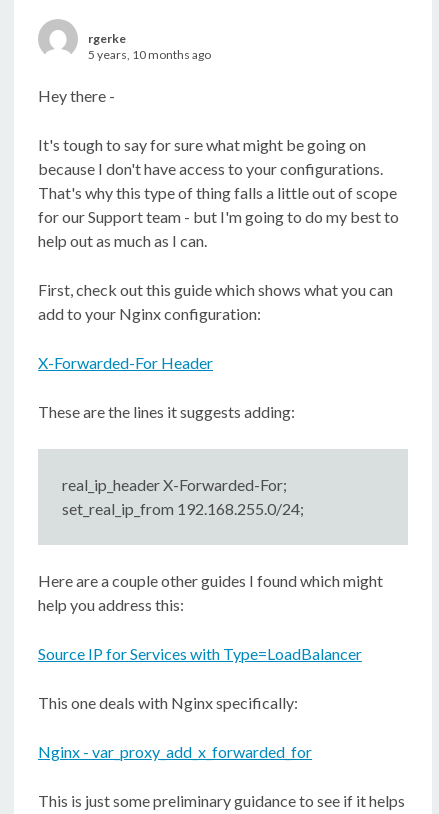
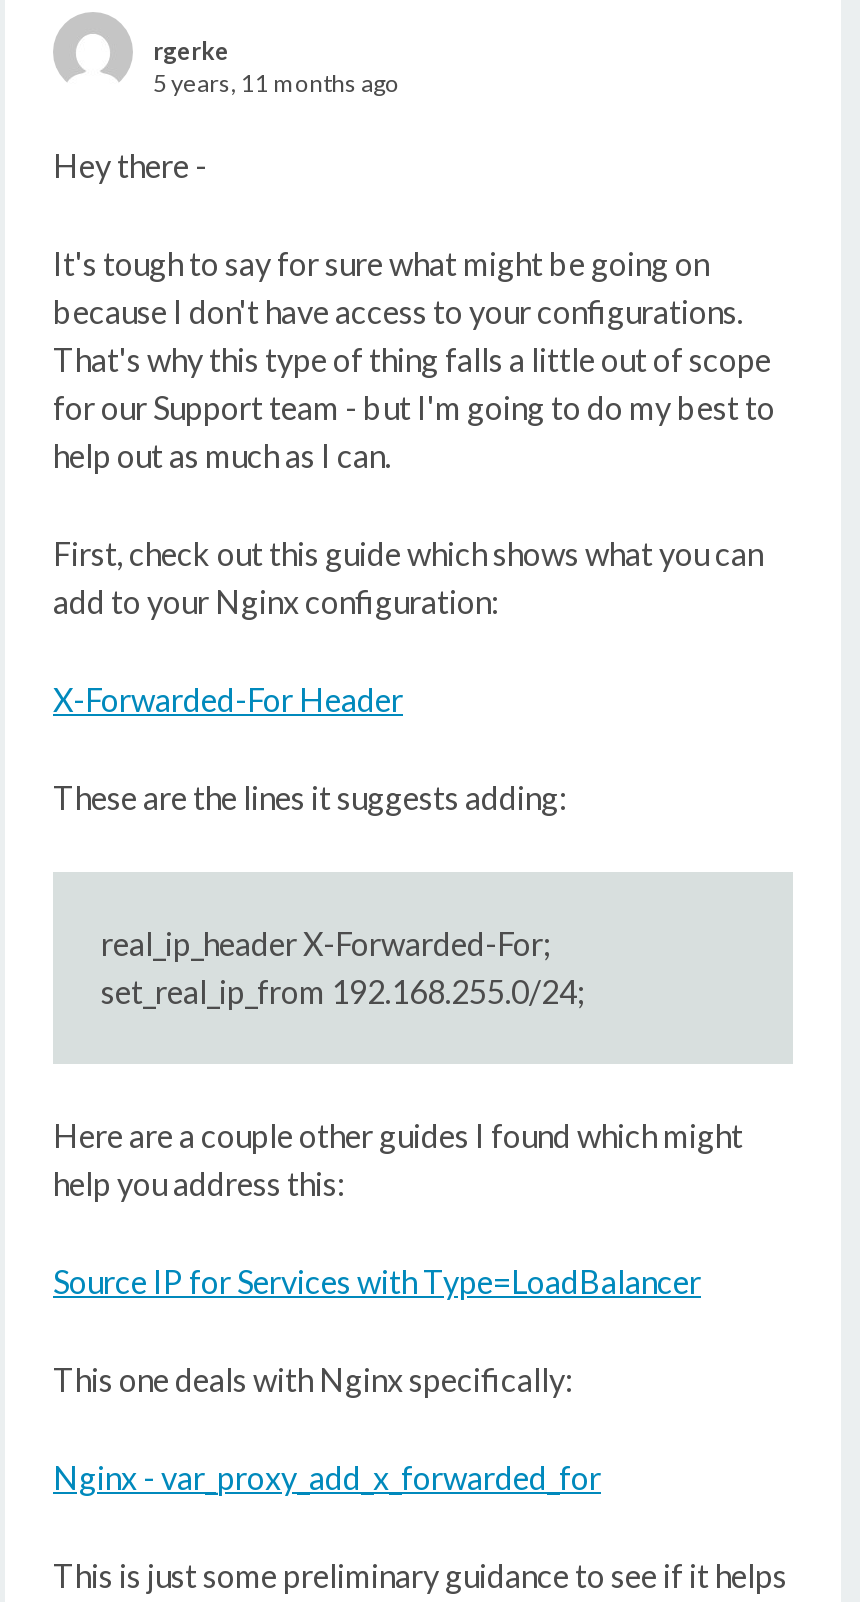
- 5 years, 10 months ago
+ 5 years, 11 months ago
